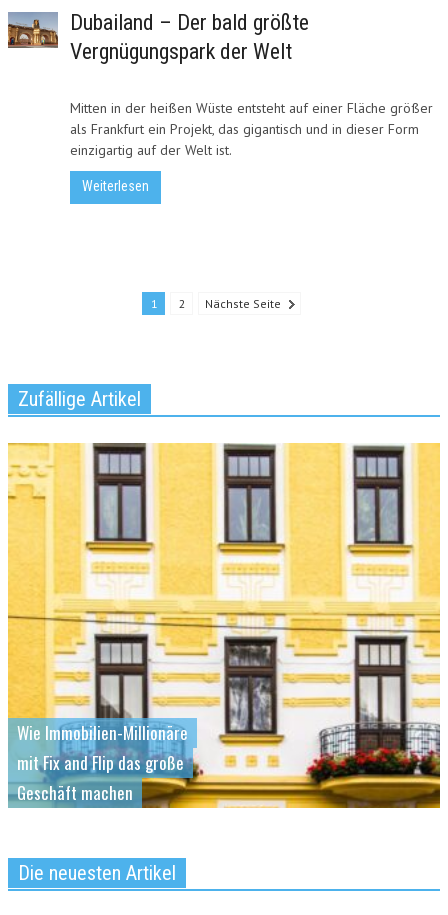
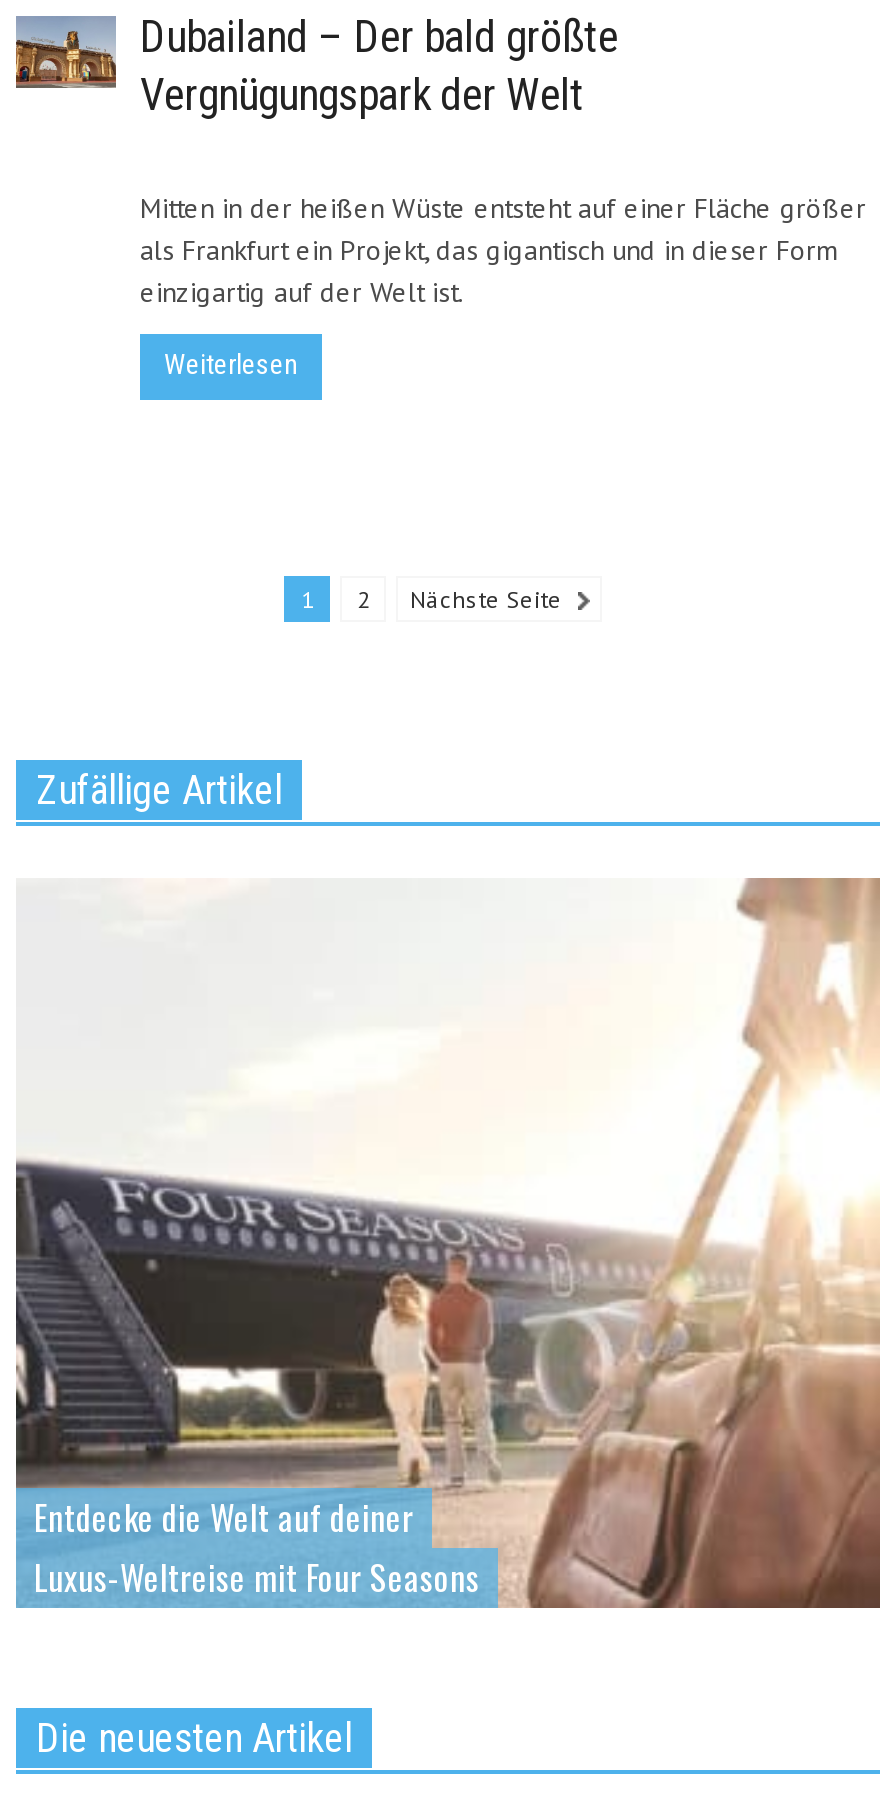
- [image]
- Wie Immobilien-Millionäre
- mit Fix and Flip das große
- Geschäft machen
+ [image]
+ Entdecke die Welt auf deiner
+ Luxus-Weltreise mit Four Seasons
